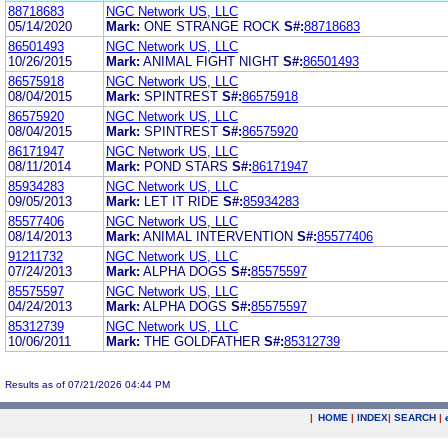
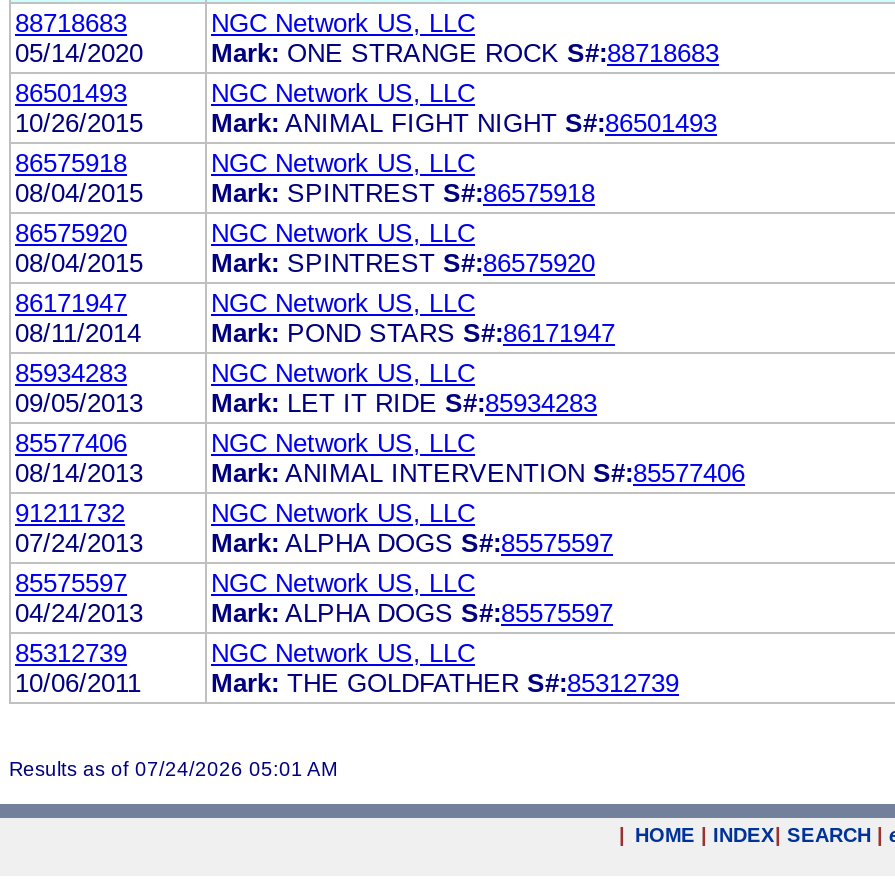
- Results as of 07/21/2026 04:44 PM
+ Results as of 07/24/2026 05:01 AM
